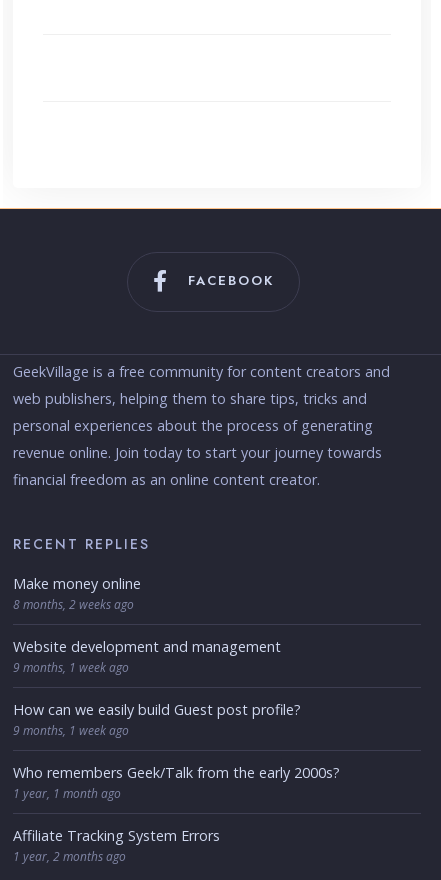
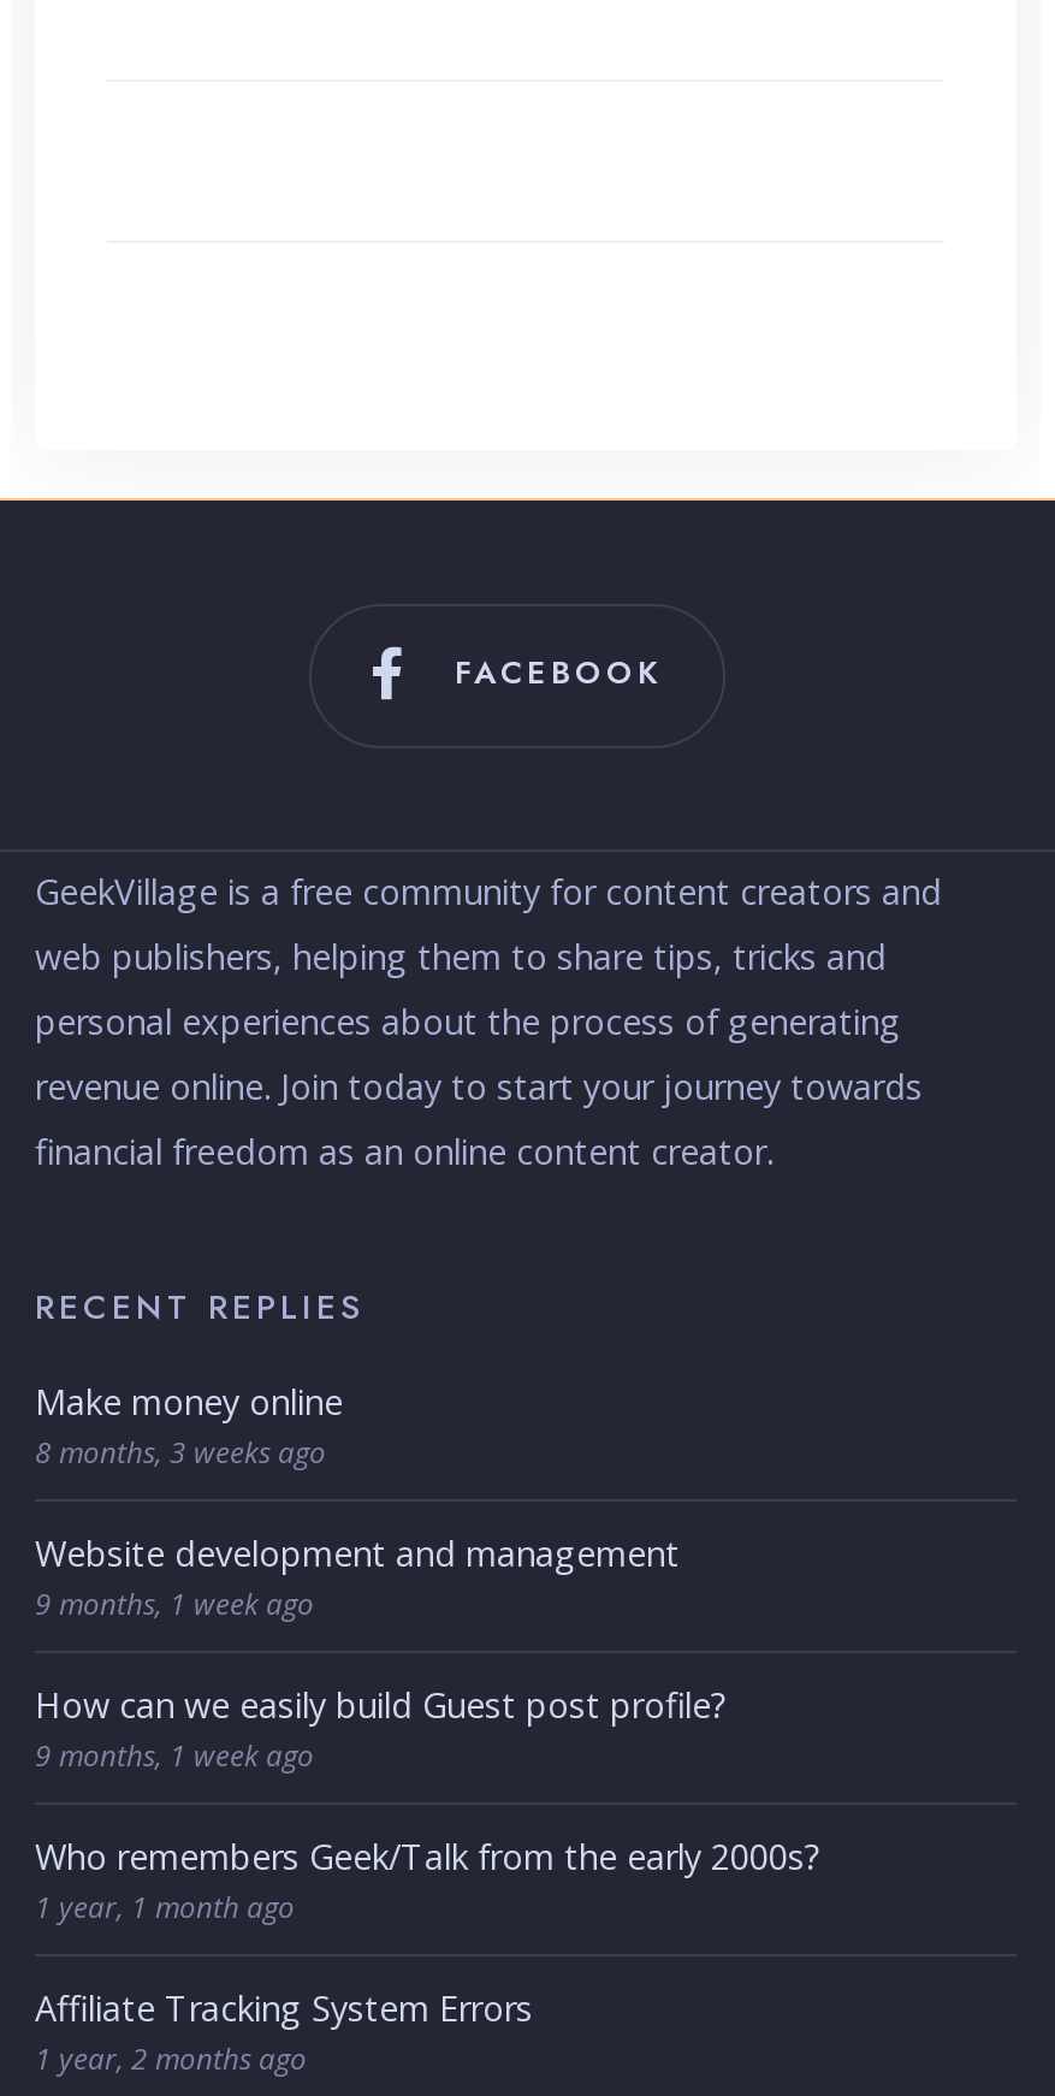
- 8 months, 2 weeks ago
+ 8 months, 3 weeks ago
